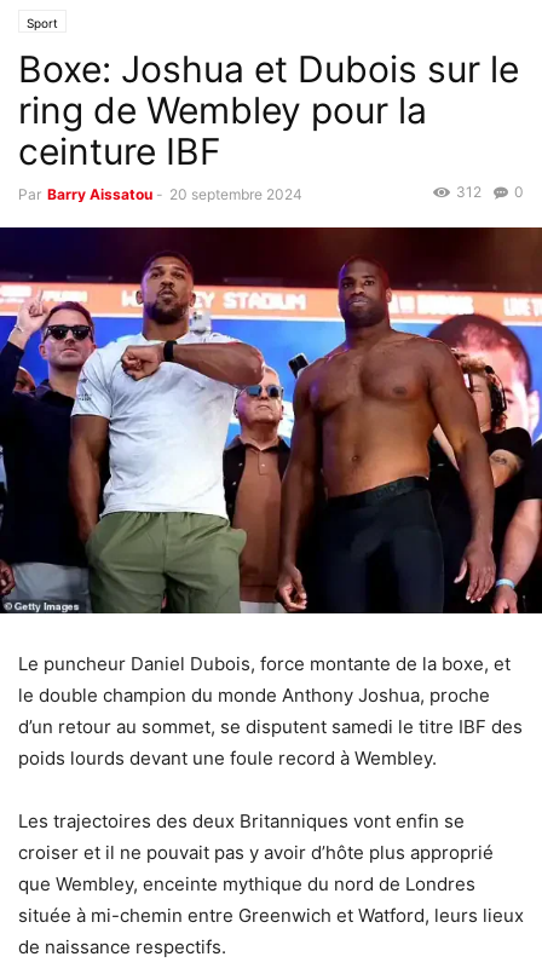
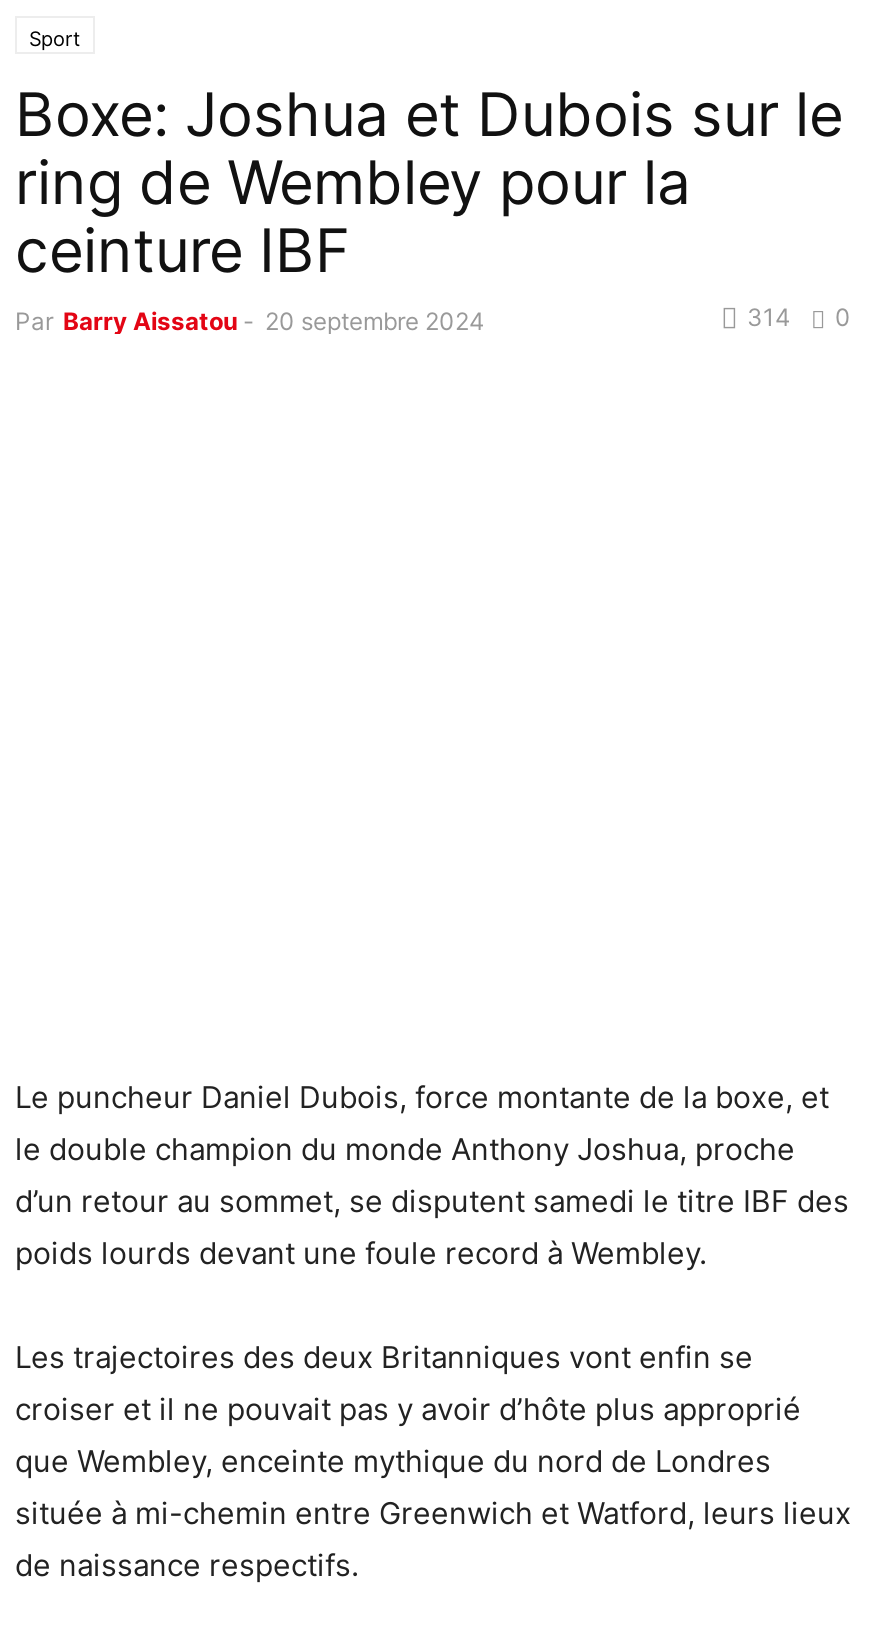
- 312 0
+ 314 0

- [image]
